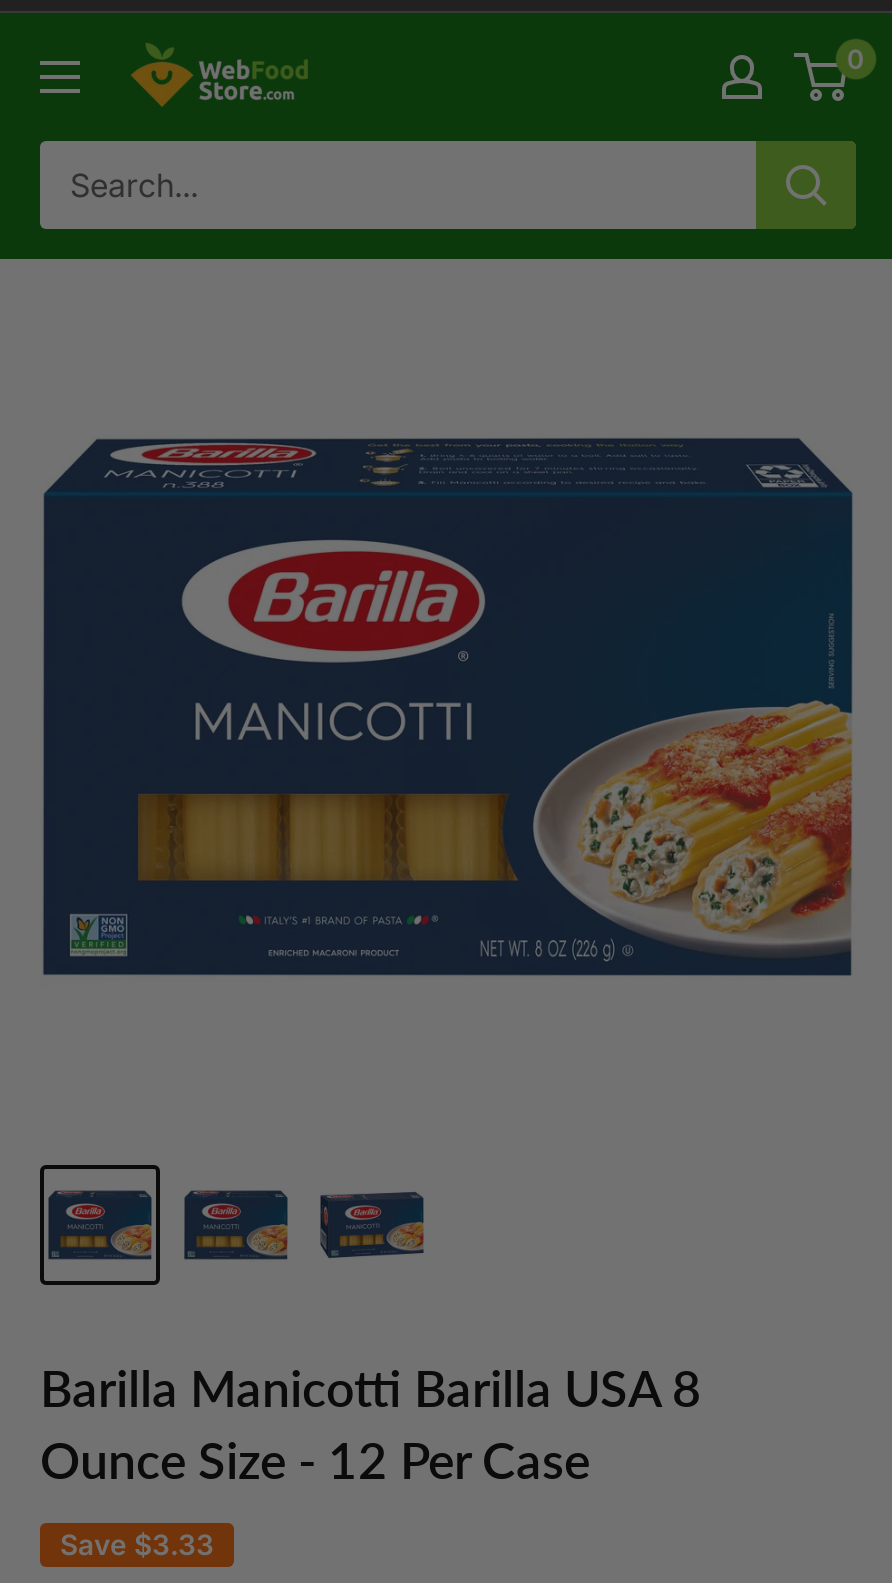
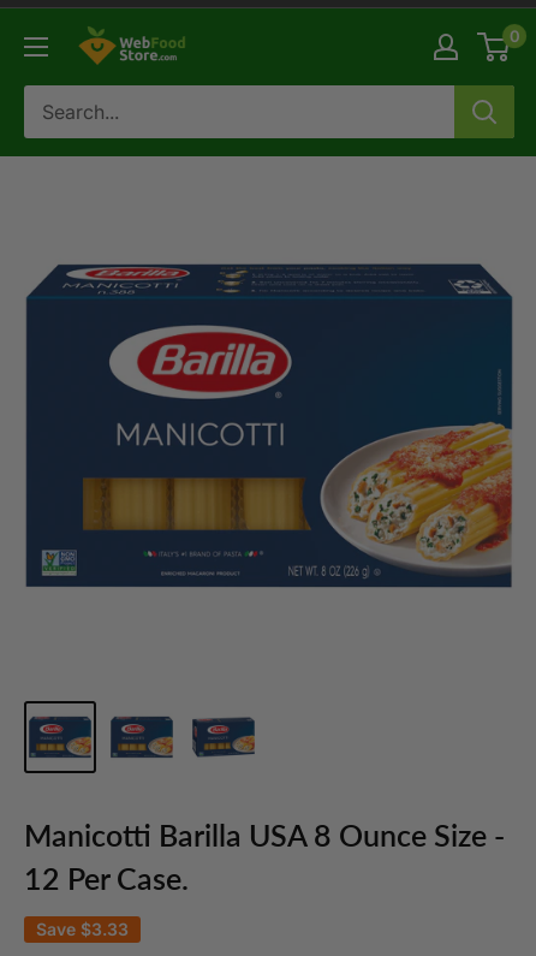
- Barilla Manicotti Barilla USA 8
- Ounce Size - 12 Per Case
+ Manicotti Barilla USA 8 Ounce Size -
+ 12 Per Case.
